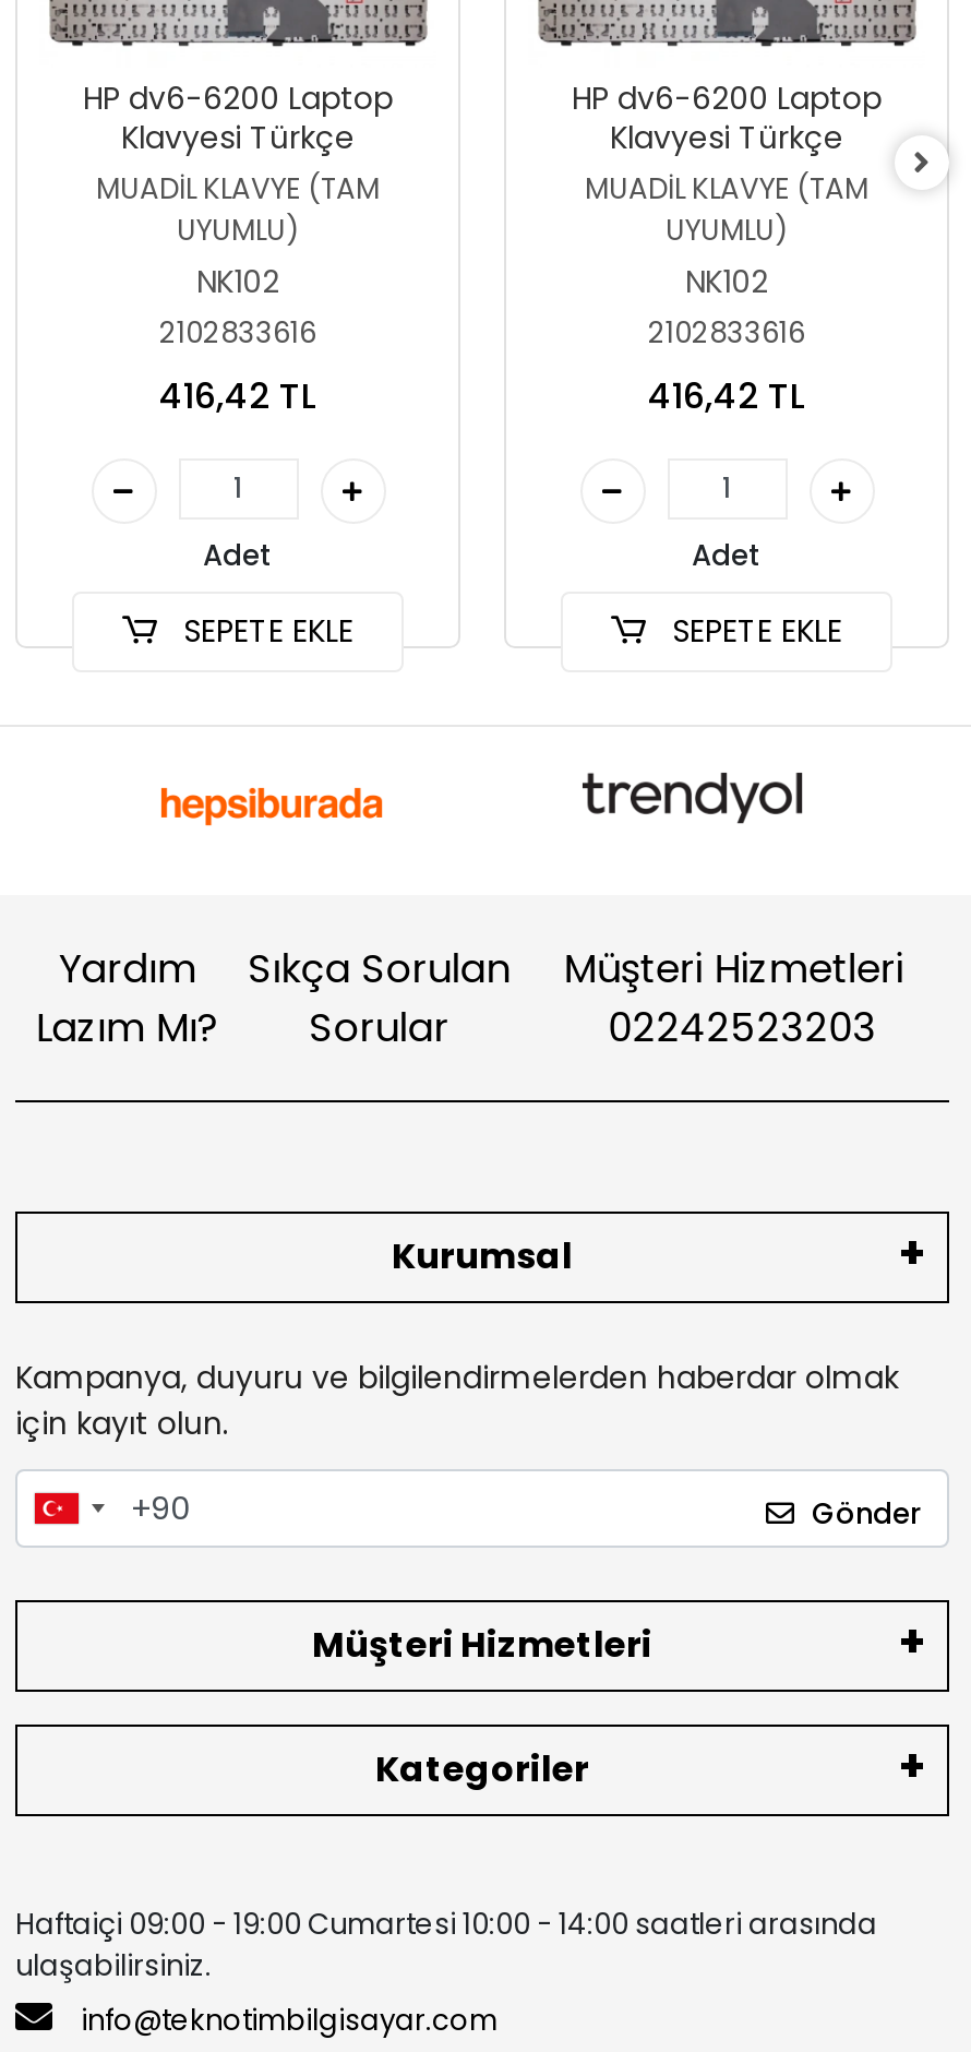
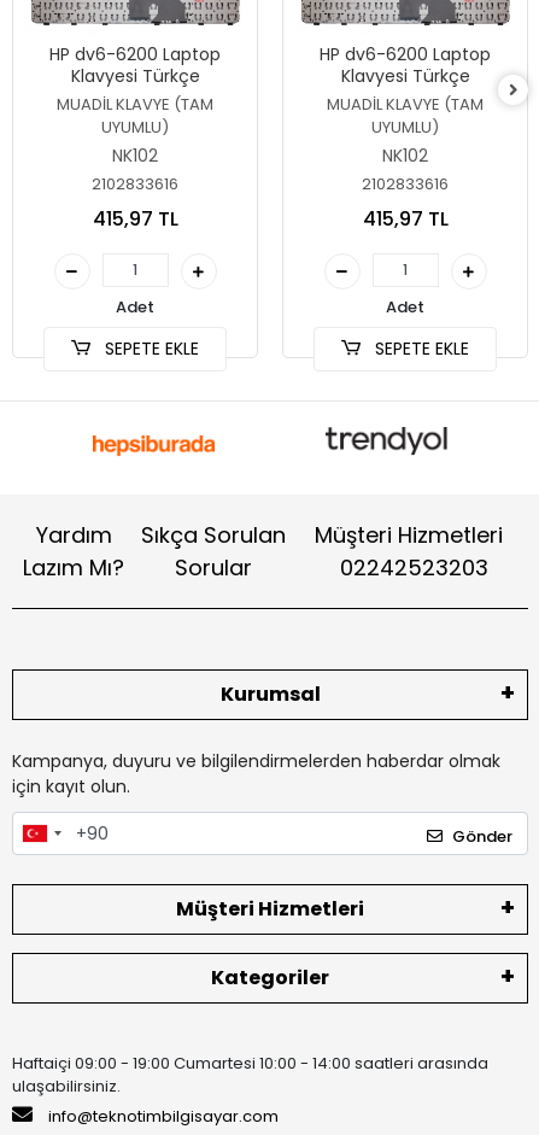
- 416,42 TL
+ 415,97 TL

- 416,42 TL
+ 415,97 TL
